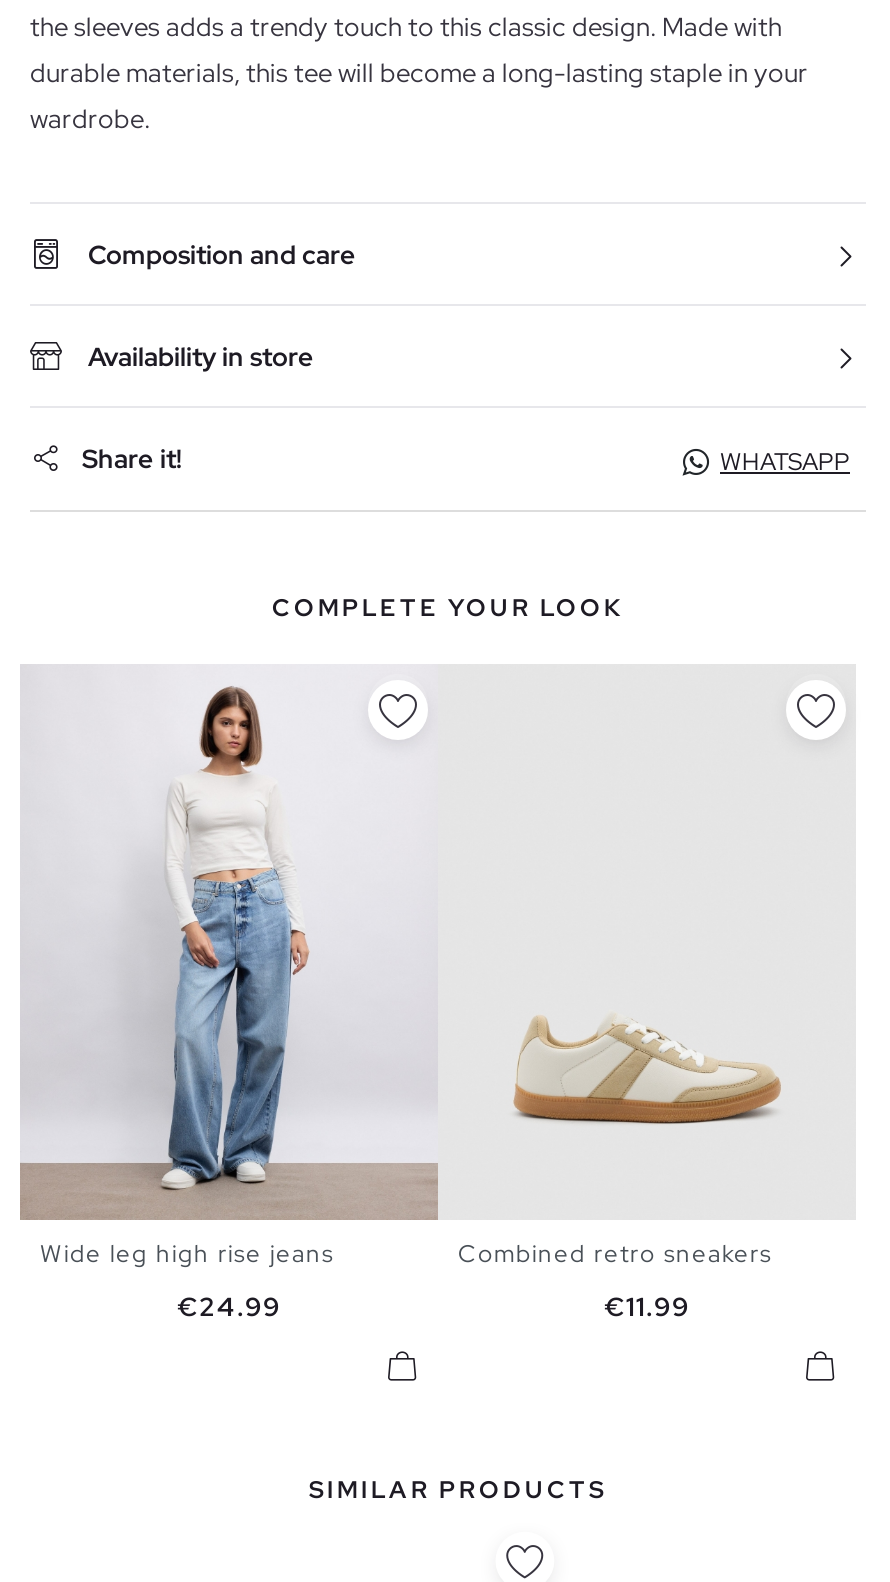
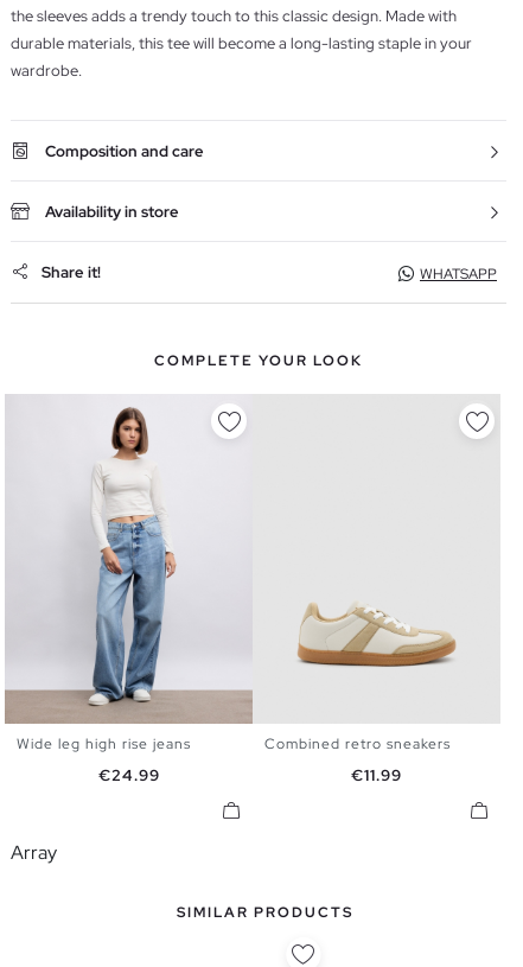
+ Array
